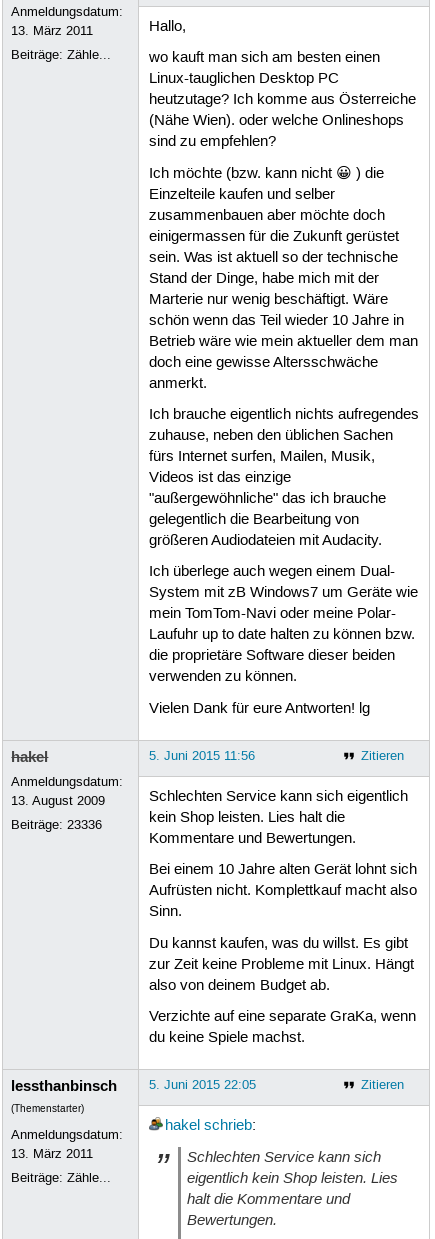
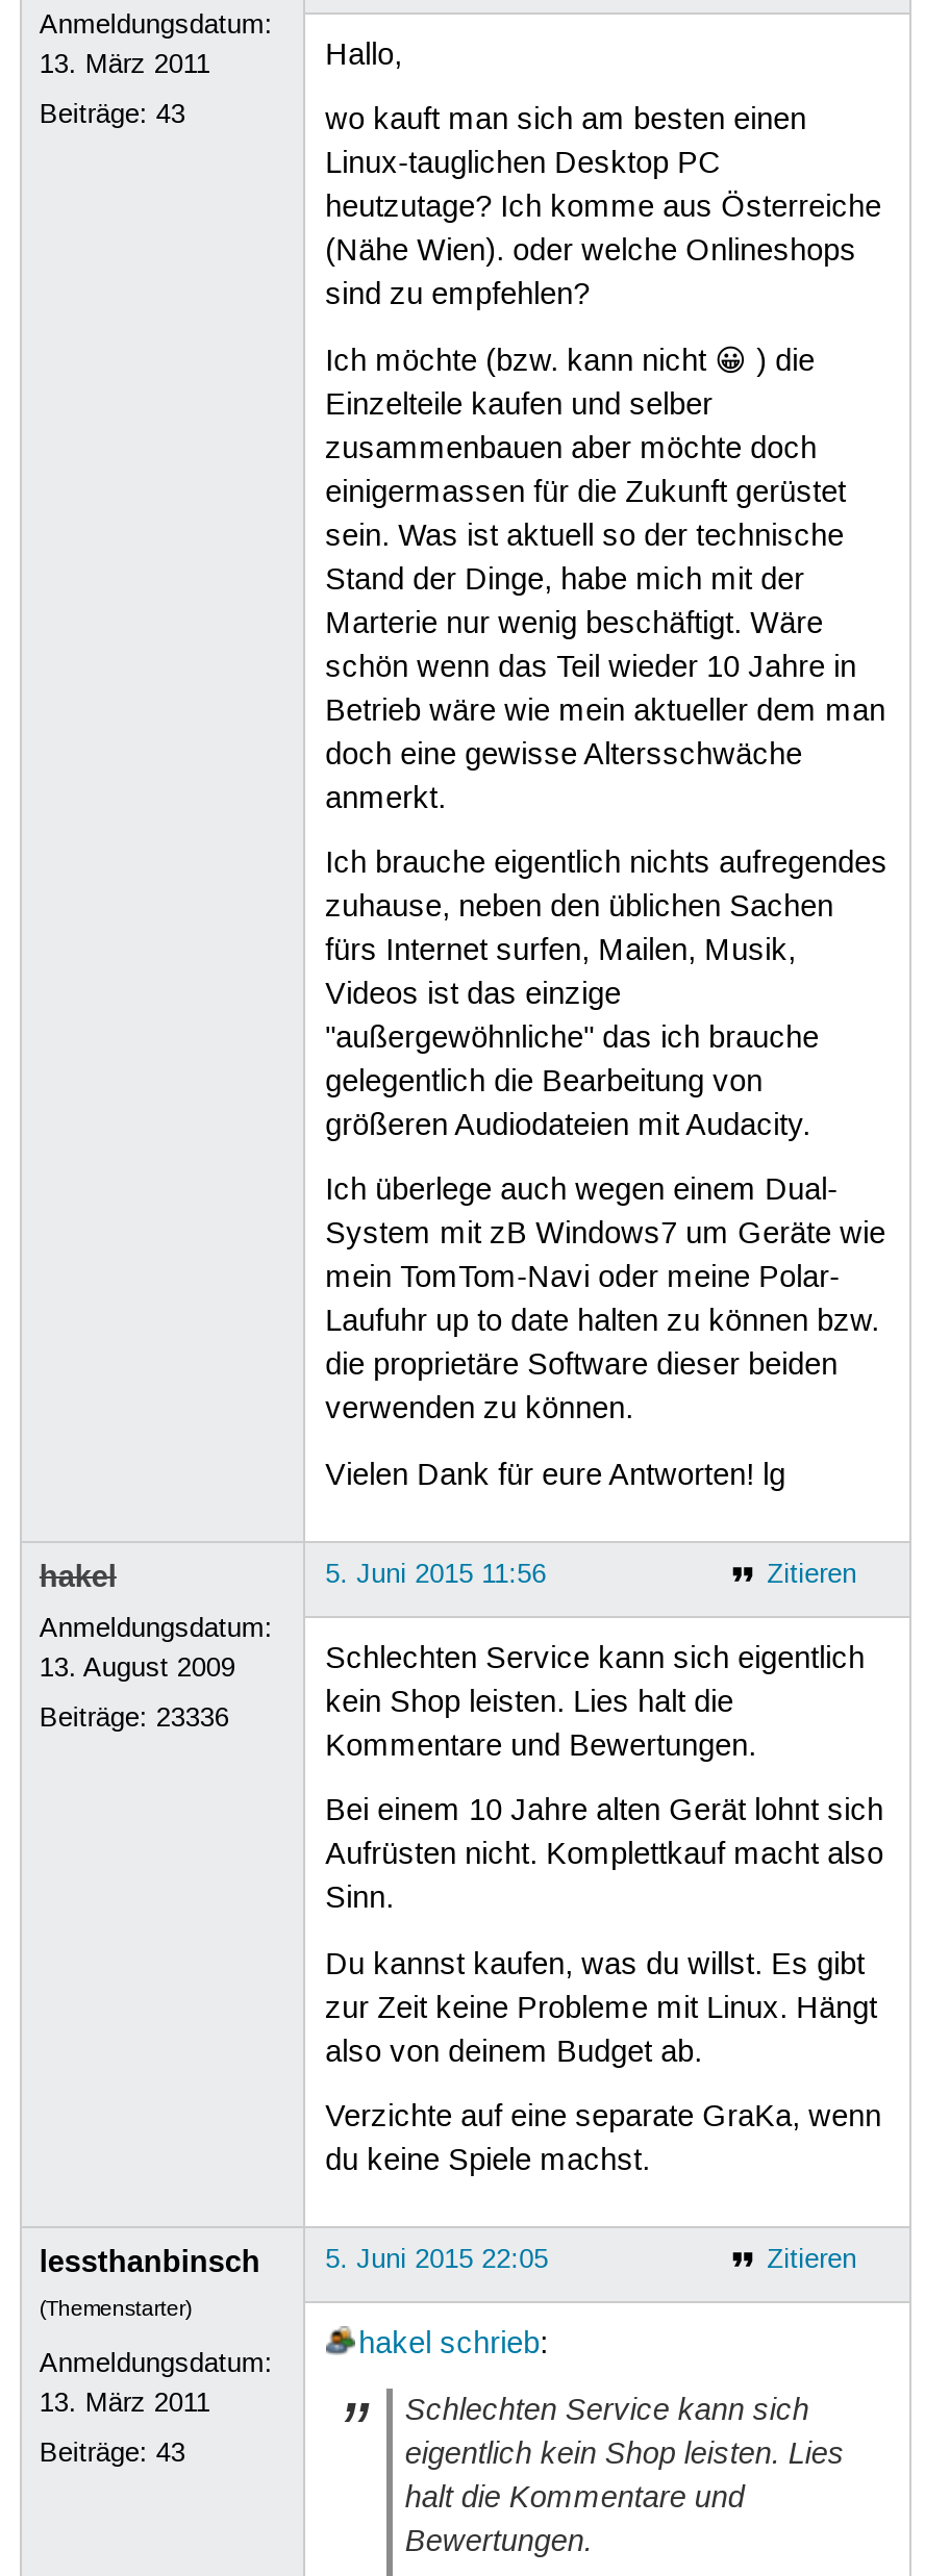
- Beiträge: Zähle...
+ Beiträge: 43

- Beiträge: Zähle...
+ Beiträge: 43
